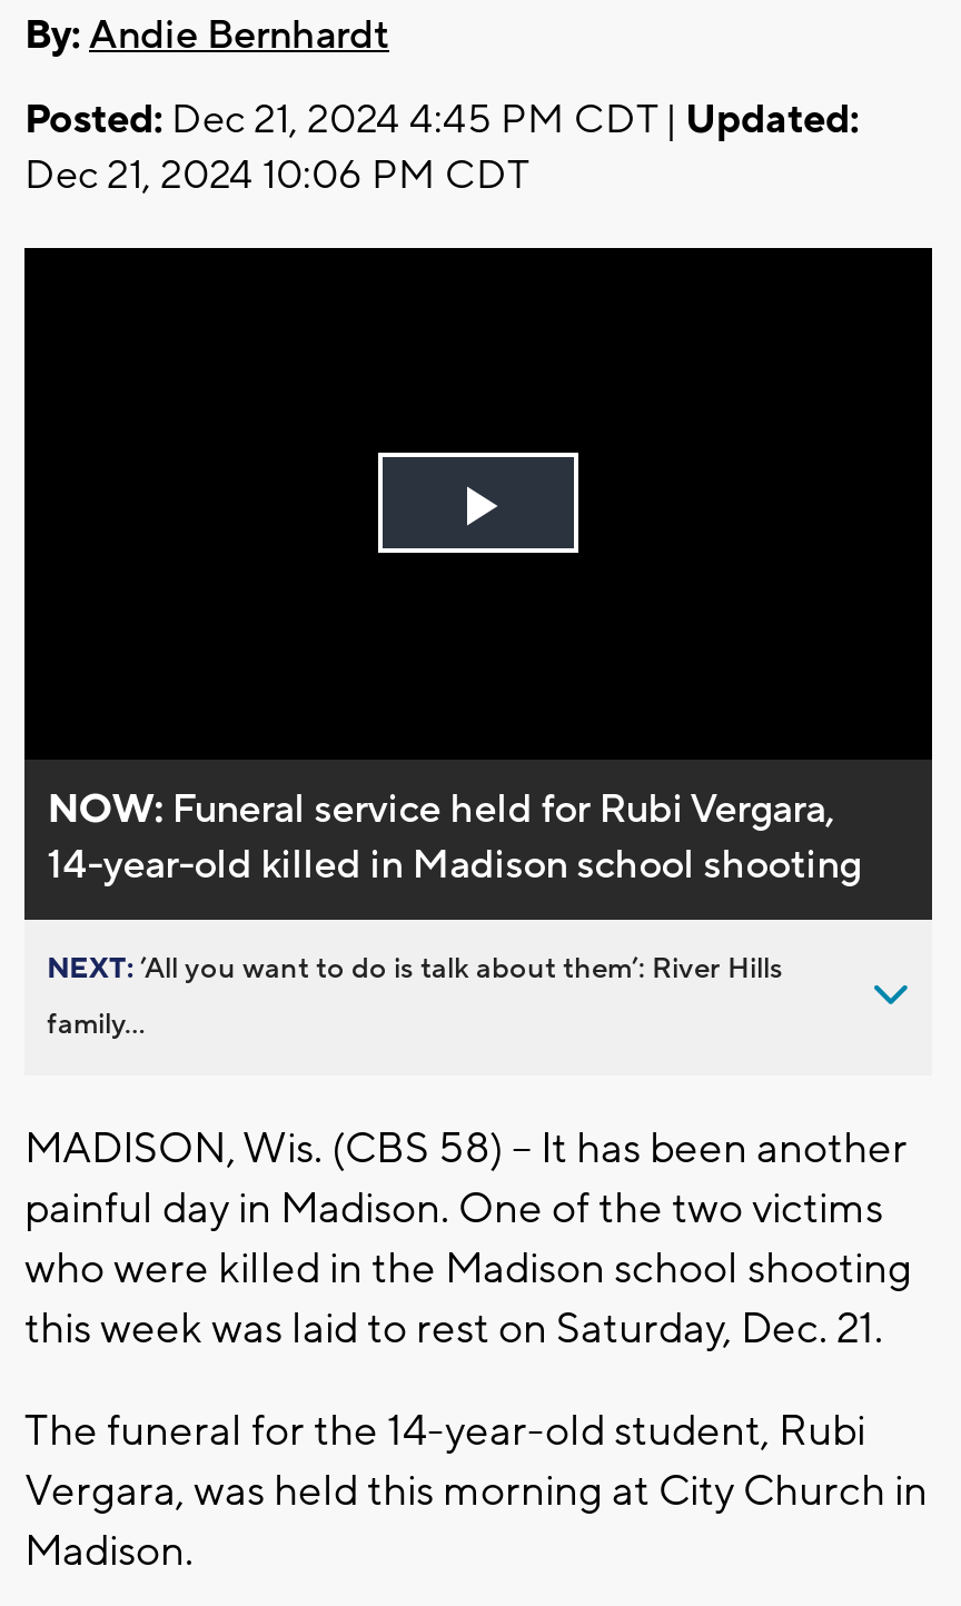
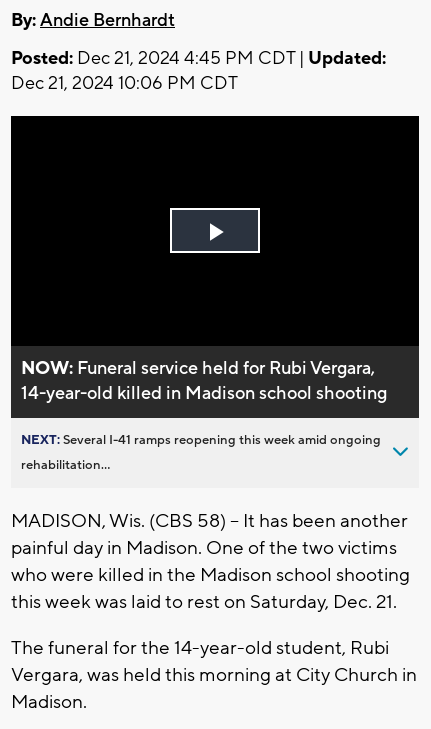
- NEXT: ’All you want to do is talk about them’: River Hills
+ NEXT: Several I-41 ramps reopening this week amid ongoing

- family...
+ rehabilitation...
